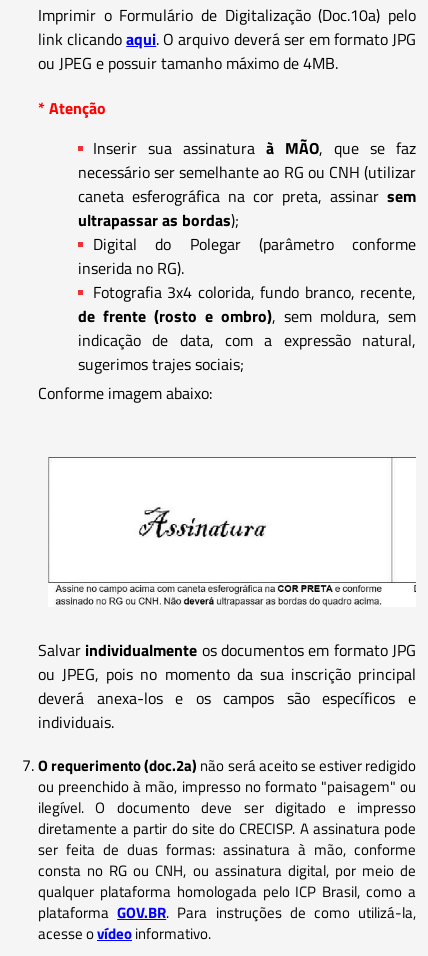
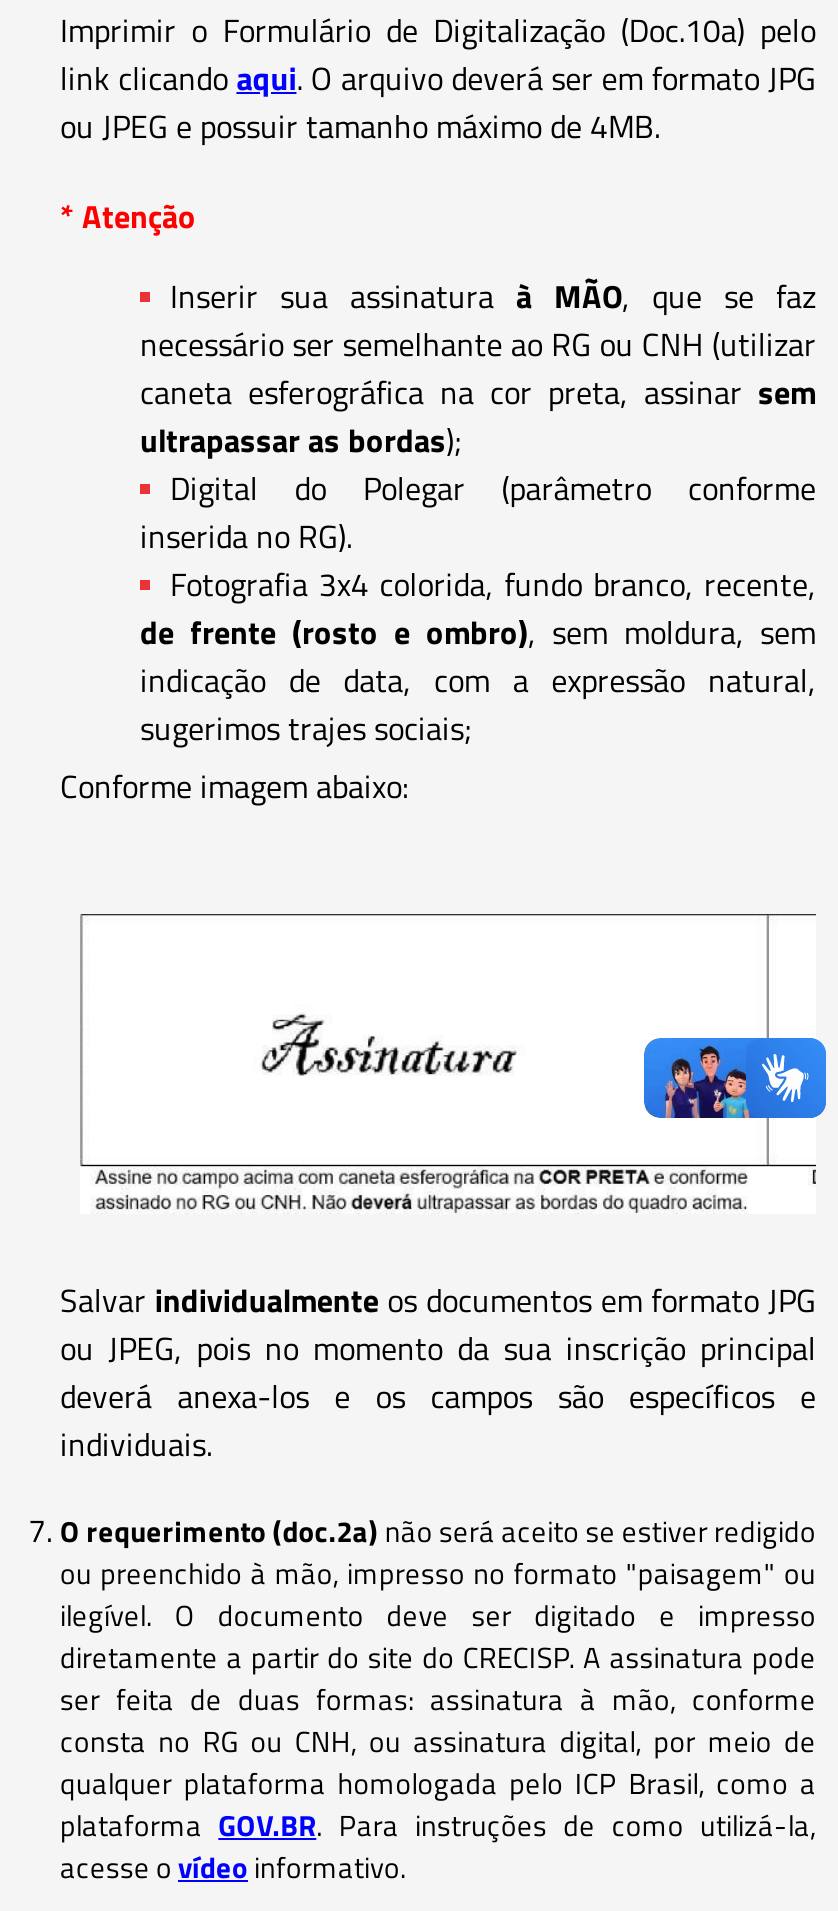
+ [image]
